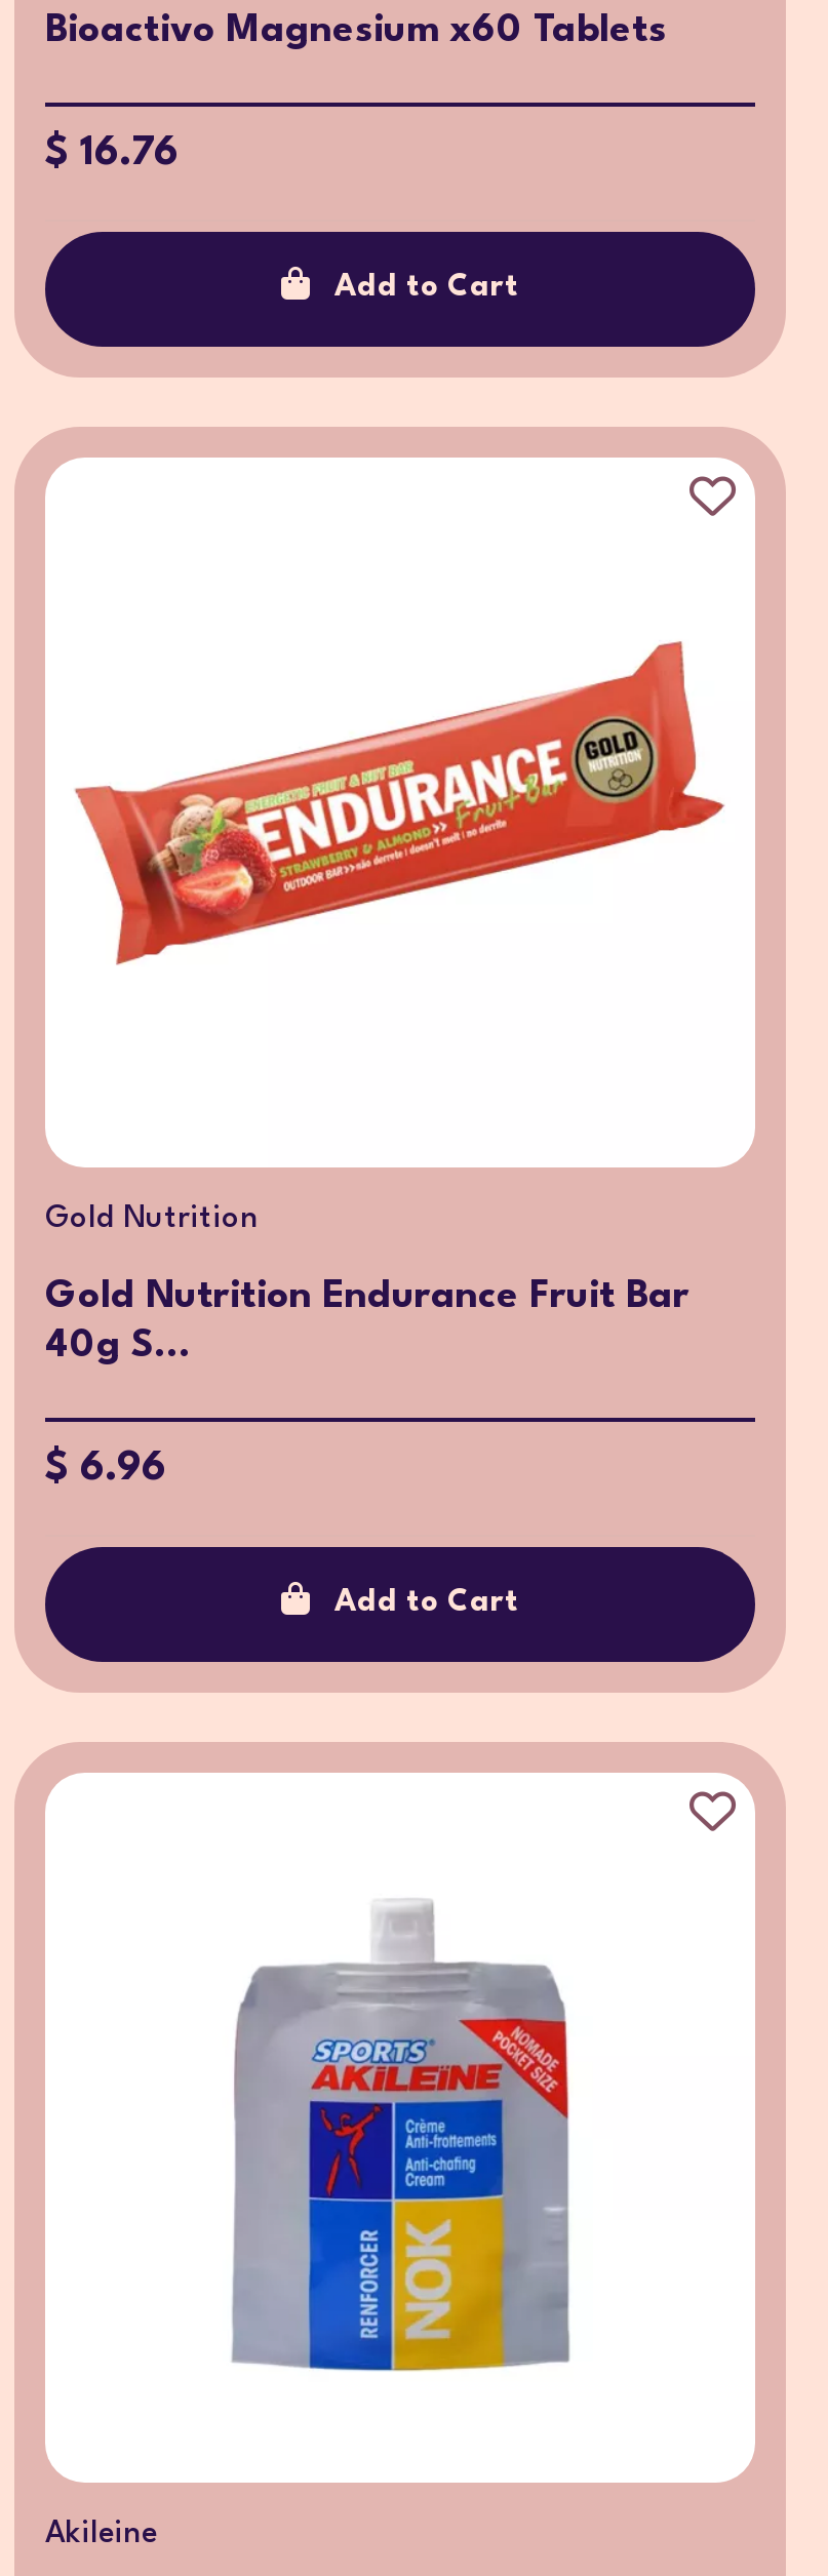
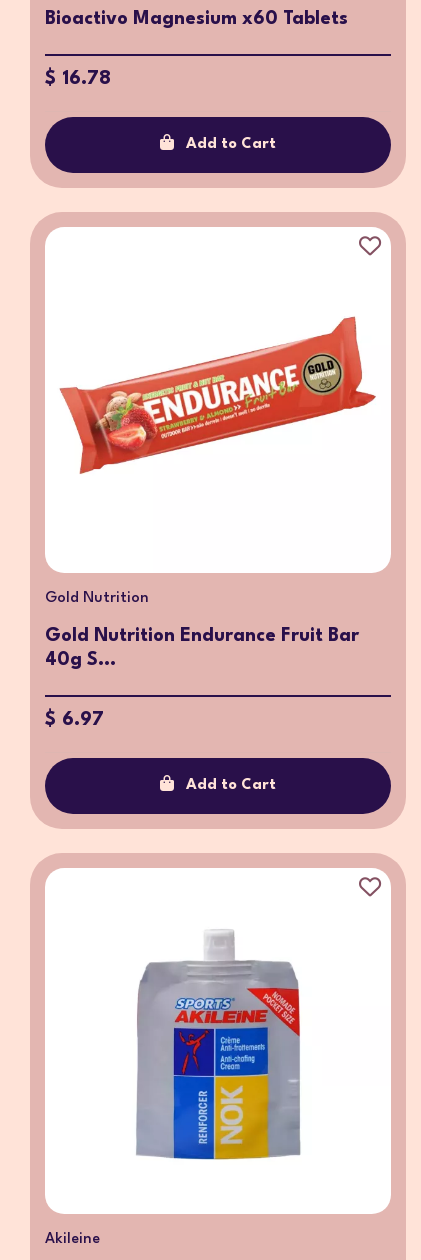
- $ 16.76
+ $ 16.78

- $ 6.96
+ $ 6.97
